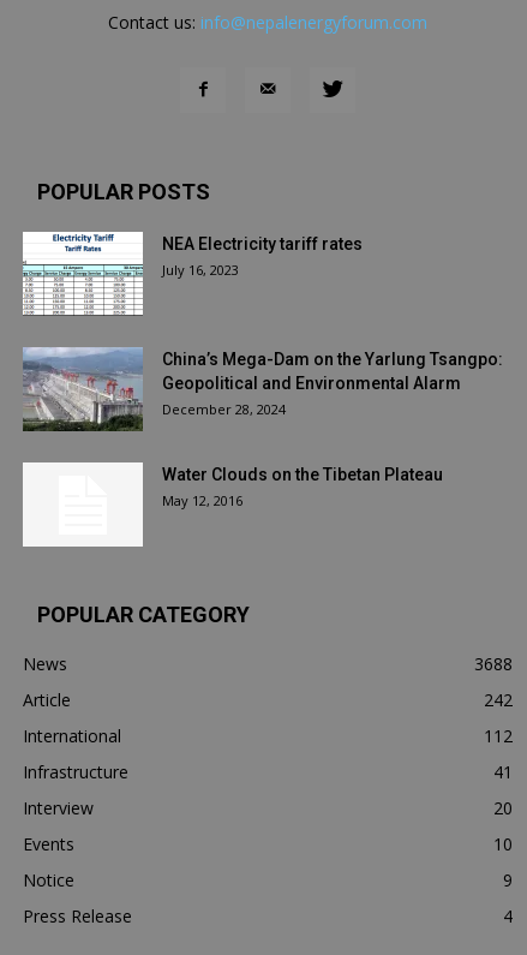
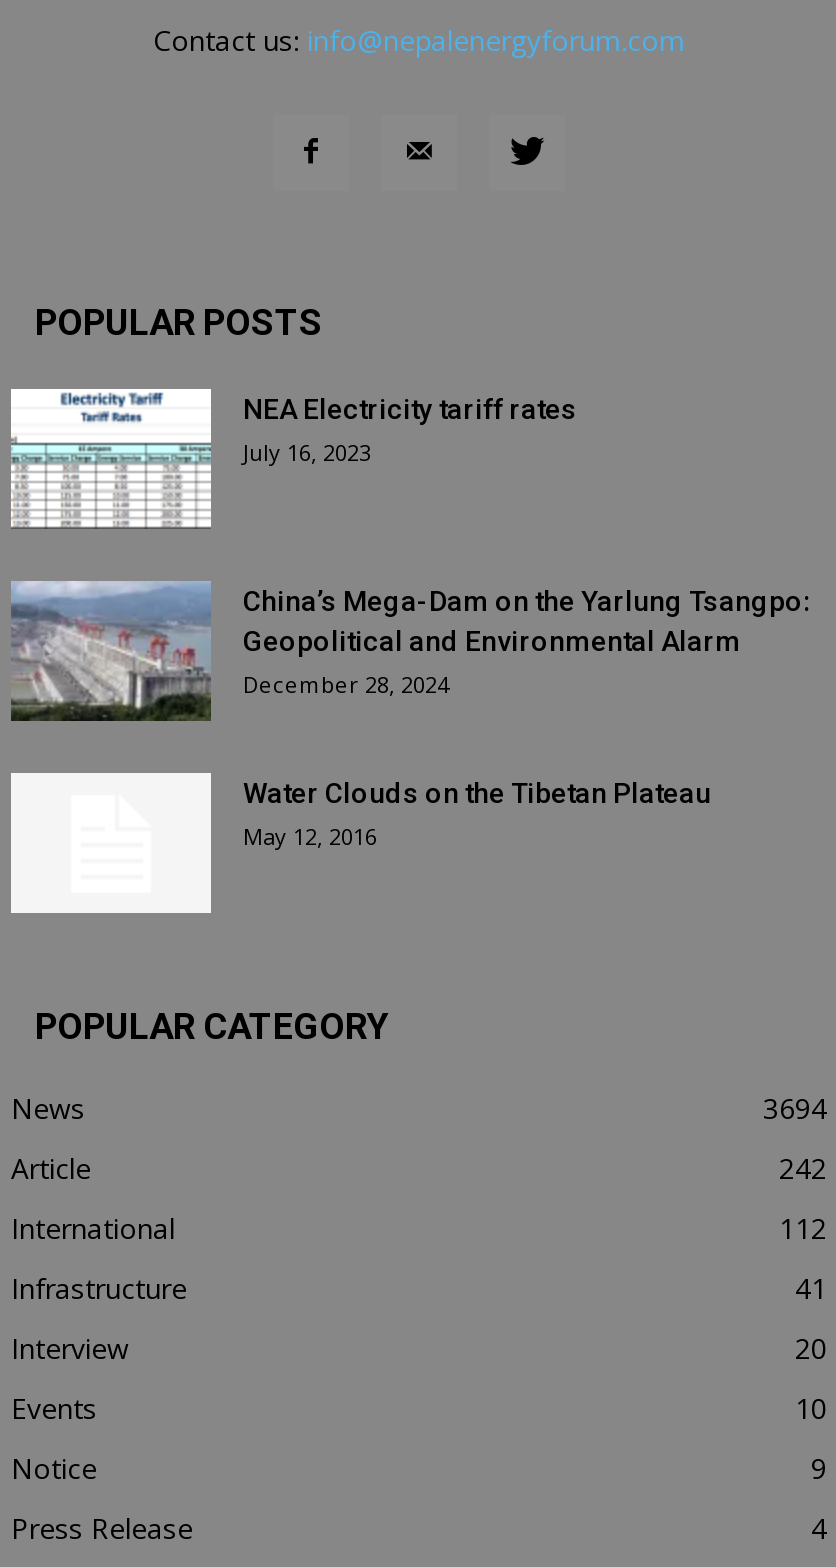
- 3688
+ 3694
